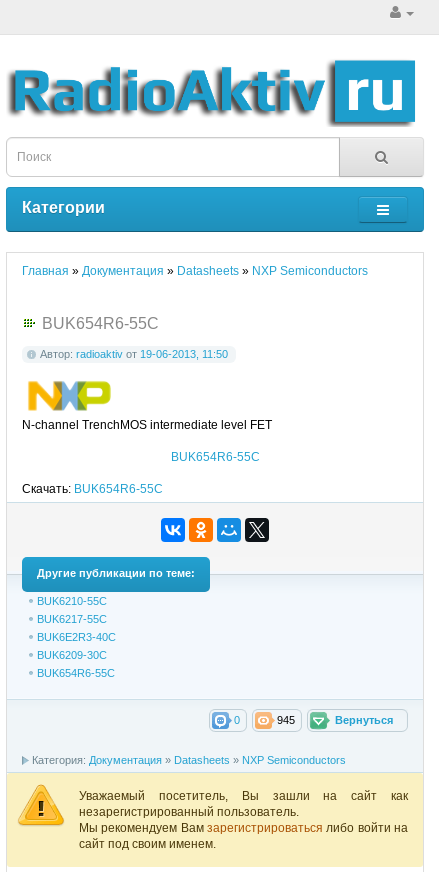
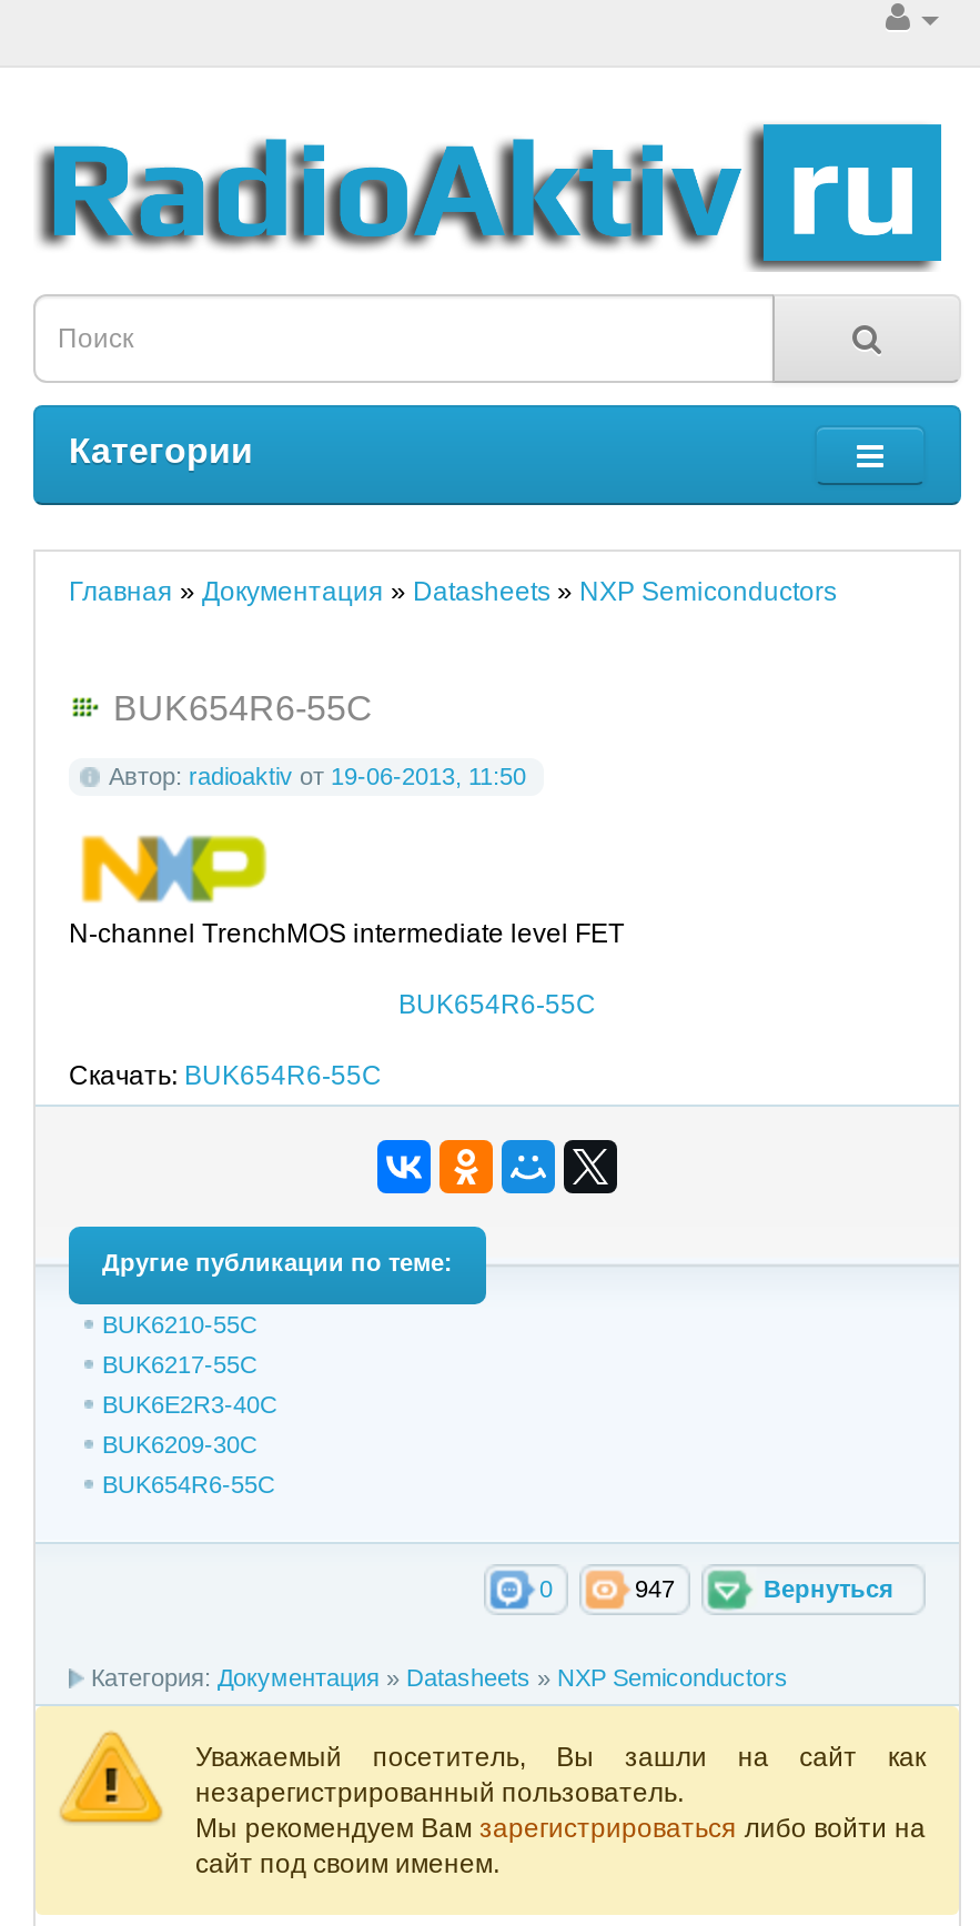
- 945
+ 947
